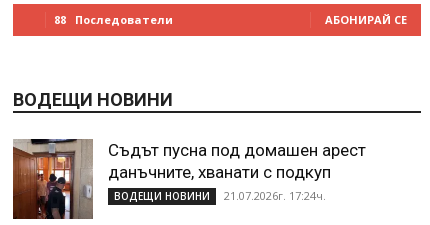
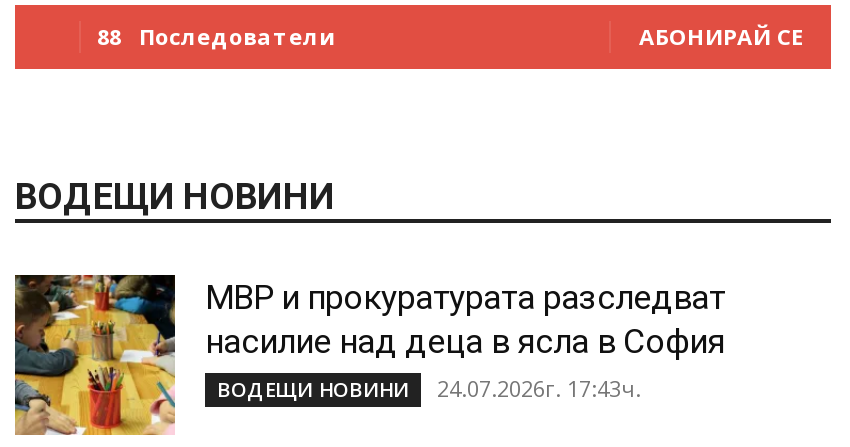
- [image]
- Съдът пусна под домашен арест
- данъчните, хванати с подкуп
+ [image]
+ МВР и прокуратурата разследват
+ насилие над деца в ясла в София

- ВОДЕЩИ НОВИНИ 21.07.2026г. 17:24ч.
+ ВОДЕЩИ НОВИНИ 24.07.2026г. 17:43ч.
